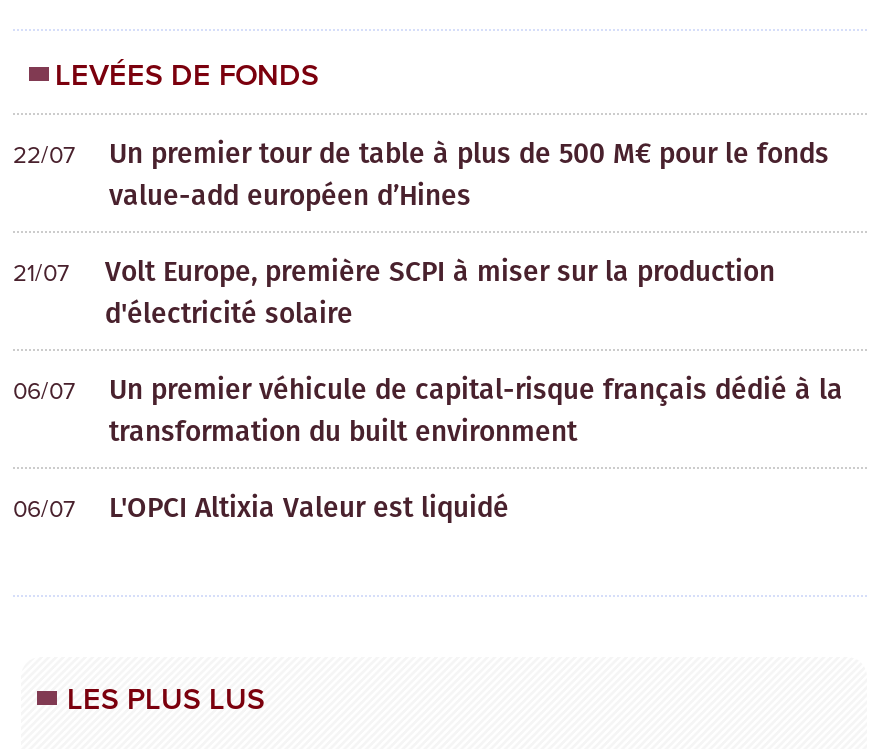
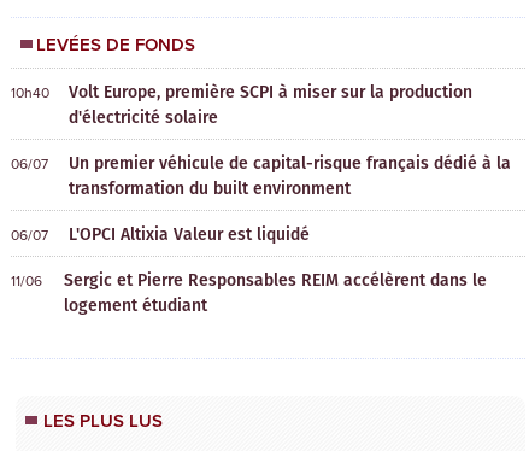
- 22/07
- Un premier tour de table à plus de 500 M€ pour le fonds
- value-add européen d’Hines
- 21/07
+ 10h40

moved up: Volt Europe, première SCPI à miser sur la production

moved up: d'électricité solaire | 06/07 | Un premier véhicule de capital-risque français dédié à la | transformation du built environment | 06/07 | L'OPCI Altixia Valeur est liquidé

+ 11/06
+ Sergic et Pierre Responsables REIM accélèrent dans le
+ logement étudiant
